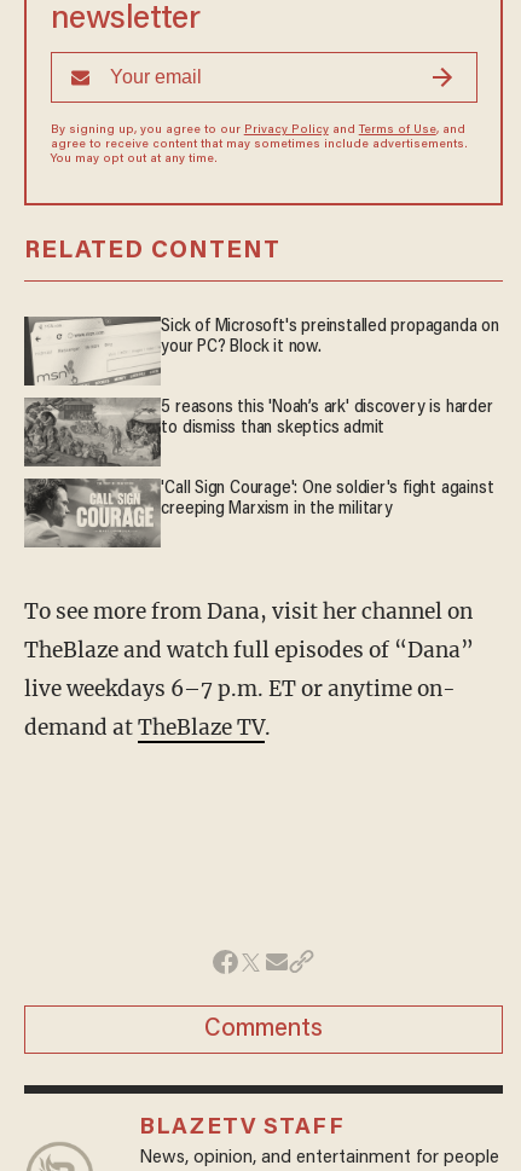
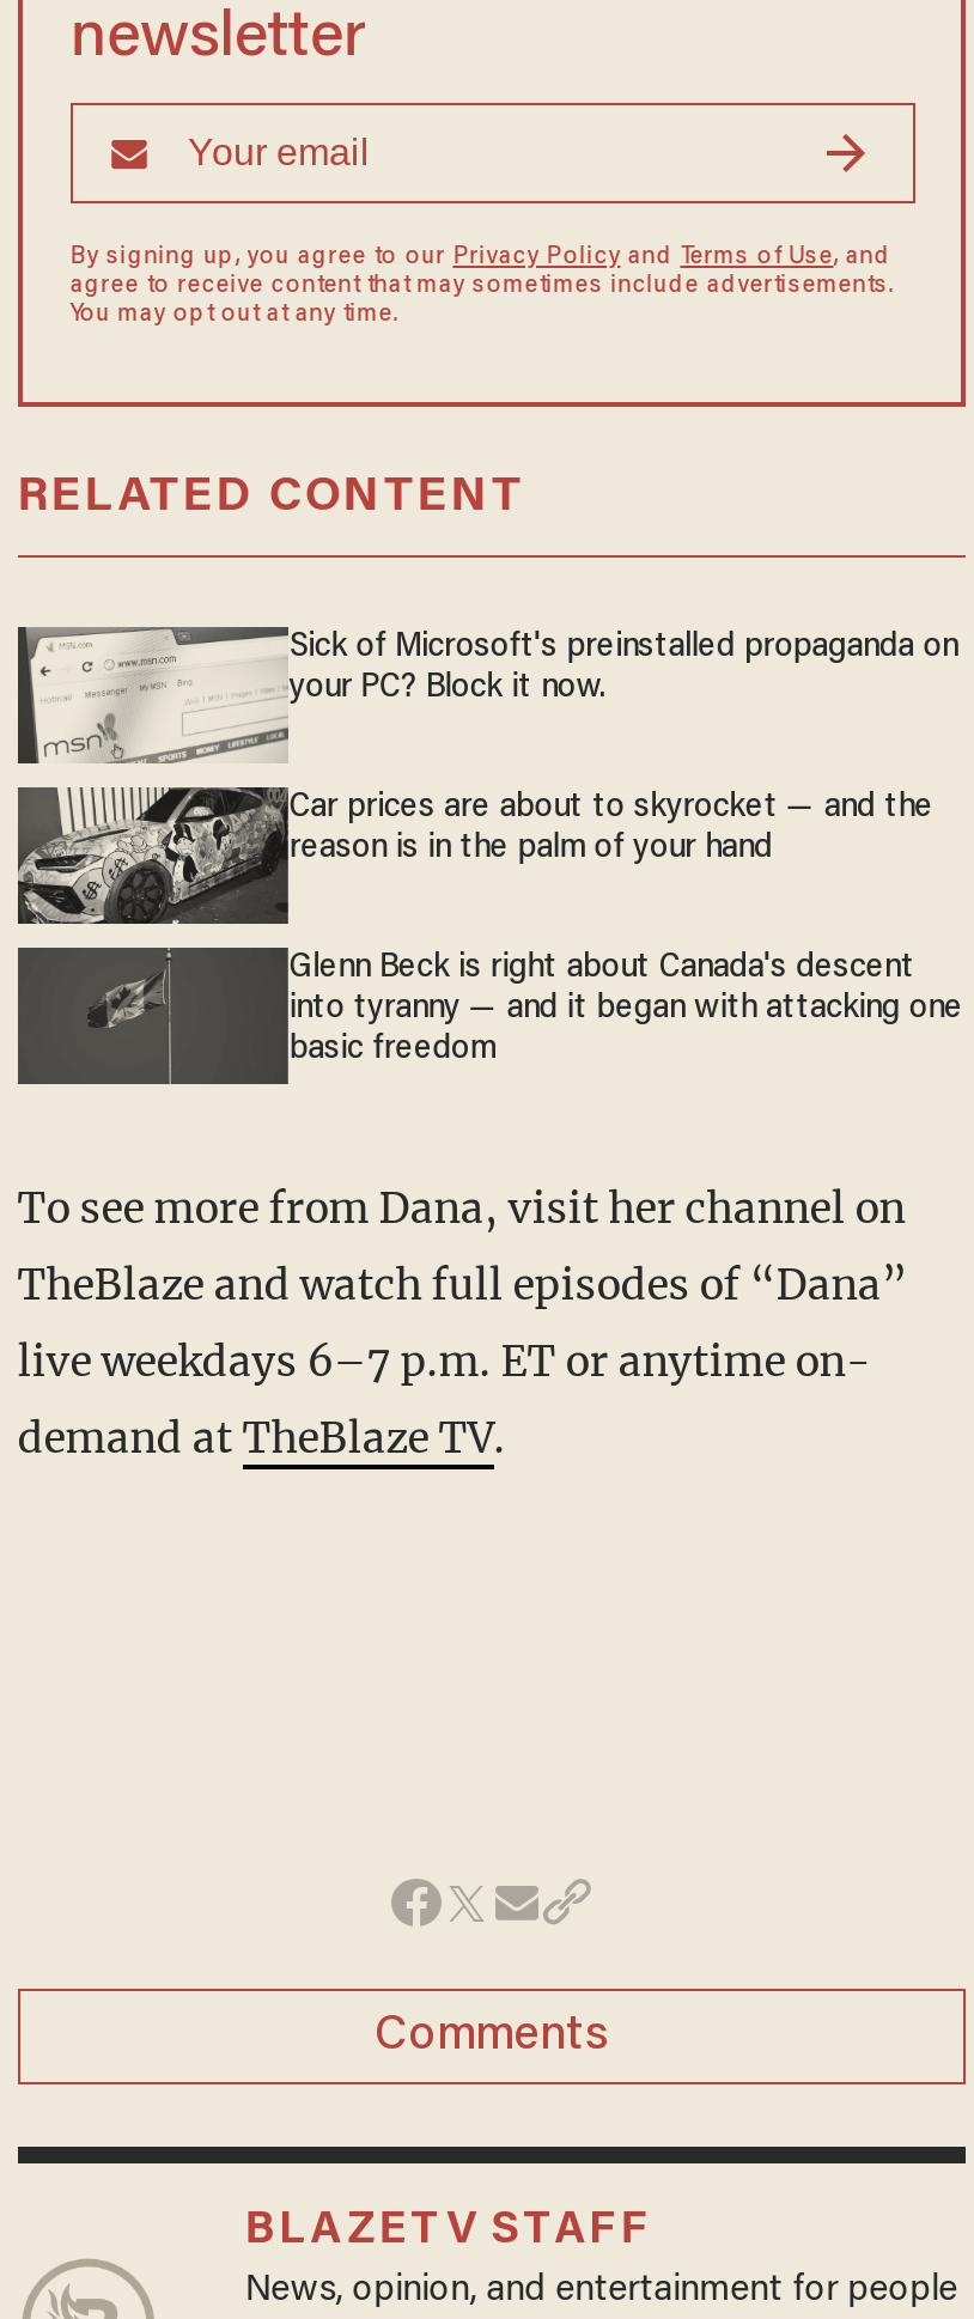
- [image]
- 5 reasons this 'Noah’s ark' discovery is harder
- to dismiss than skeptics admit
+ [image]
+ Car prices are about to skyrocket — and the
+ reason is in the palm of your hand

- [image]
- 'Call Sign Courage': One soldier's fight against
- creeping Marxism in the military
+ [image]
+ Glenn Beck is right about Canada's descent
+ into tyranny — and it began with attacking one
+ basic freedom
